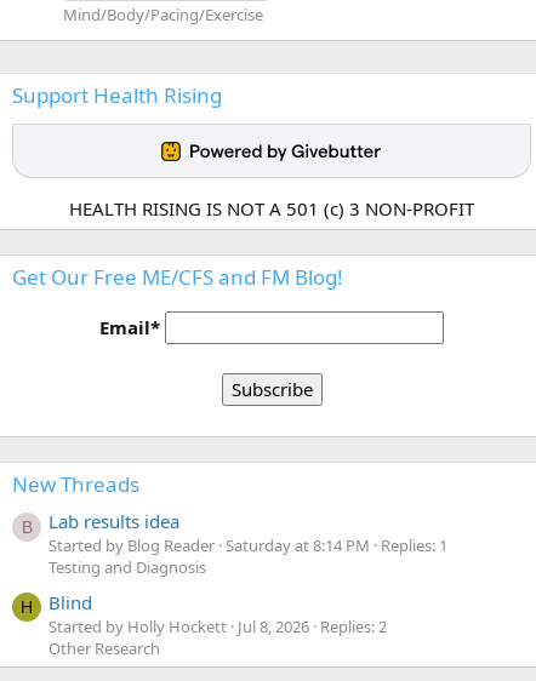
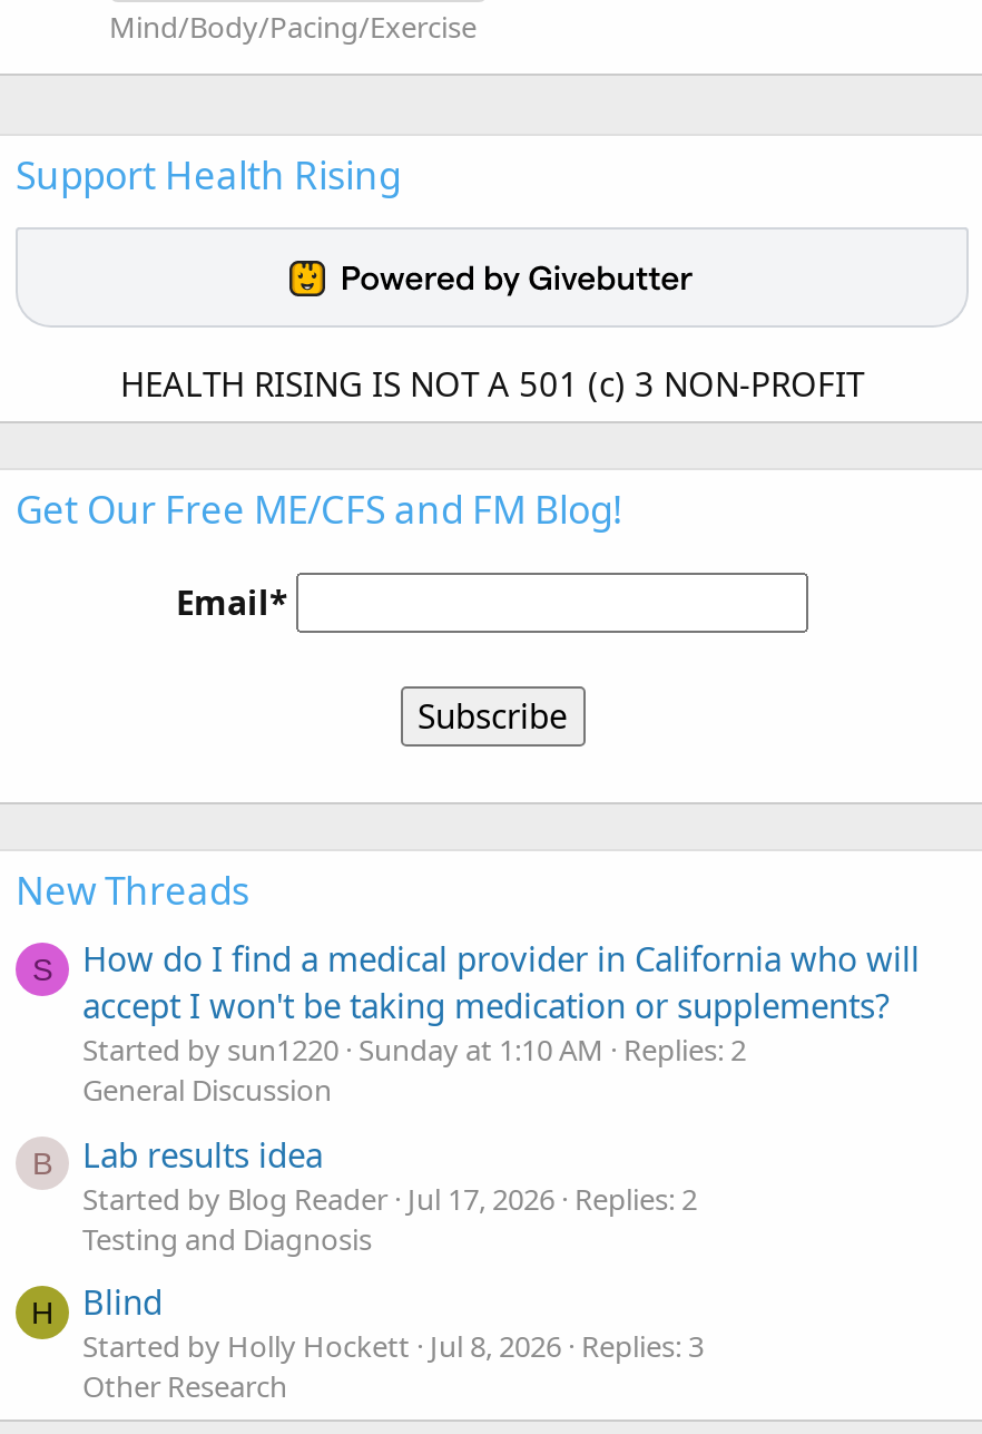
+ S
+ How do I find a medical provider in California who will
+ accept I won't be taking medication or supplements?
+ Started by sun1220 Sunday at 1:10 AM Replies: 2
+ General Discussion

- Started by Blog Reader Saturday at 8:14 PM Replies: 1
+ Started by Blog Reader Jul 17, 2026 Replies: 2

- Started by Holly Hockett Jul 8, 2026 Replies: 2
+ Started by Holly Hockett Jul 8, 2026 Replies: 3
